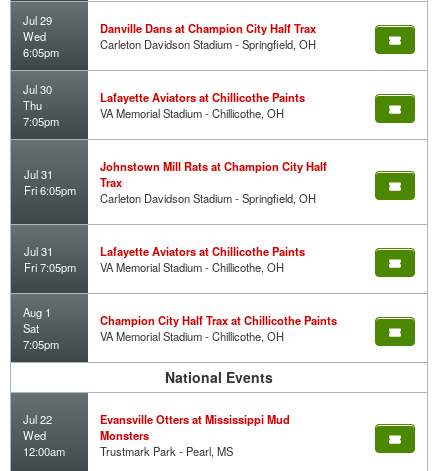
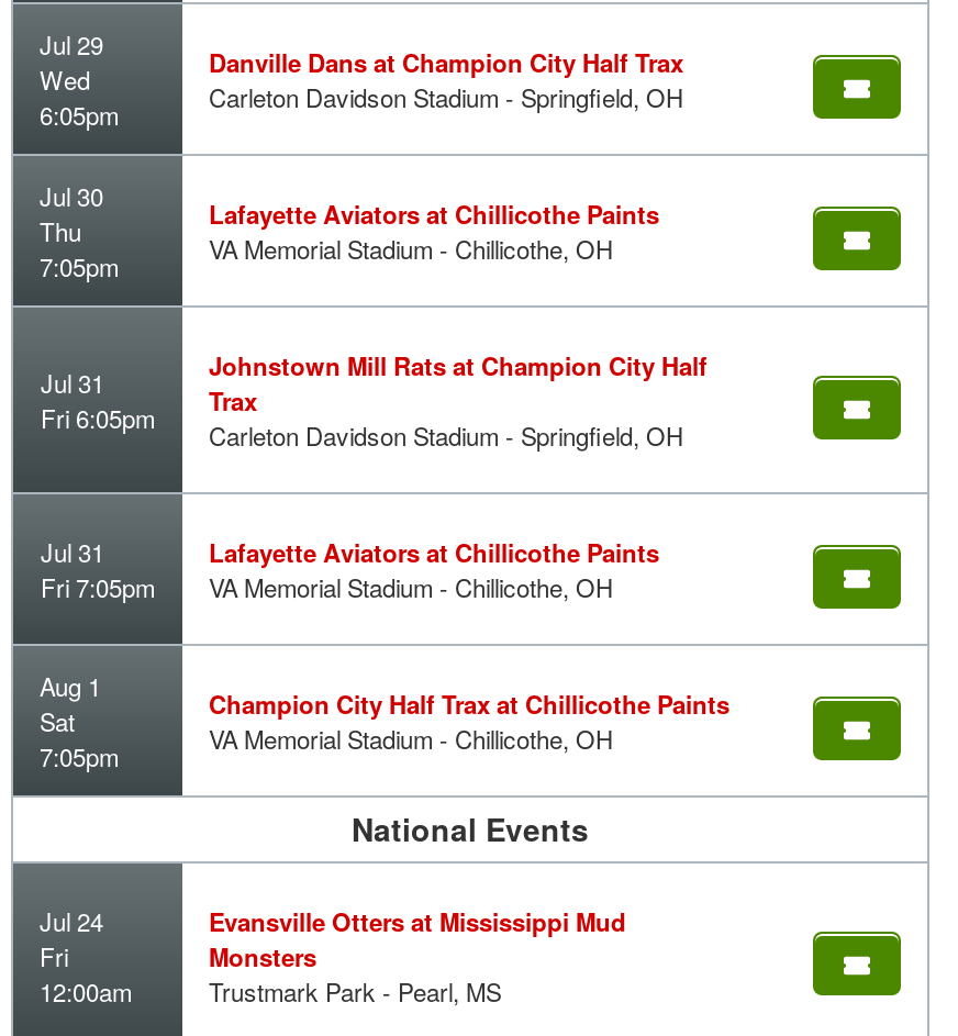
- Jul 22
- Wed
+ Jul 24
+ Fri
